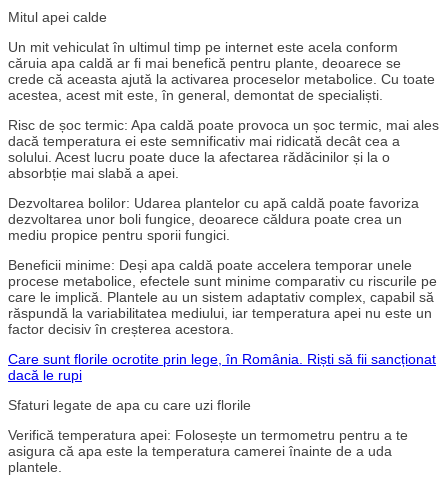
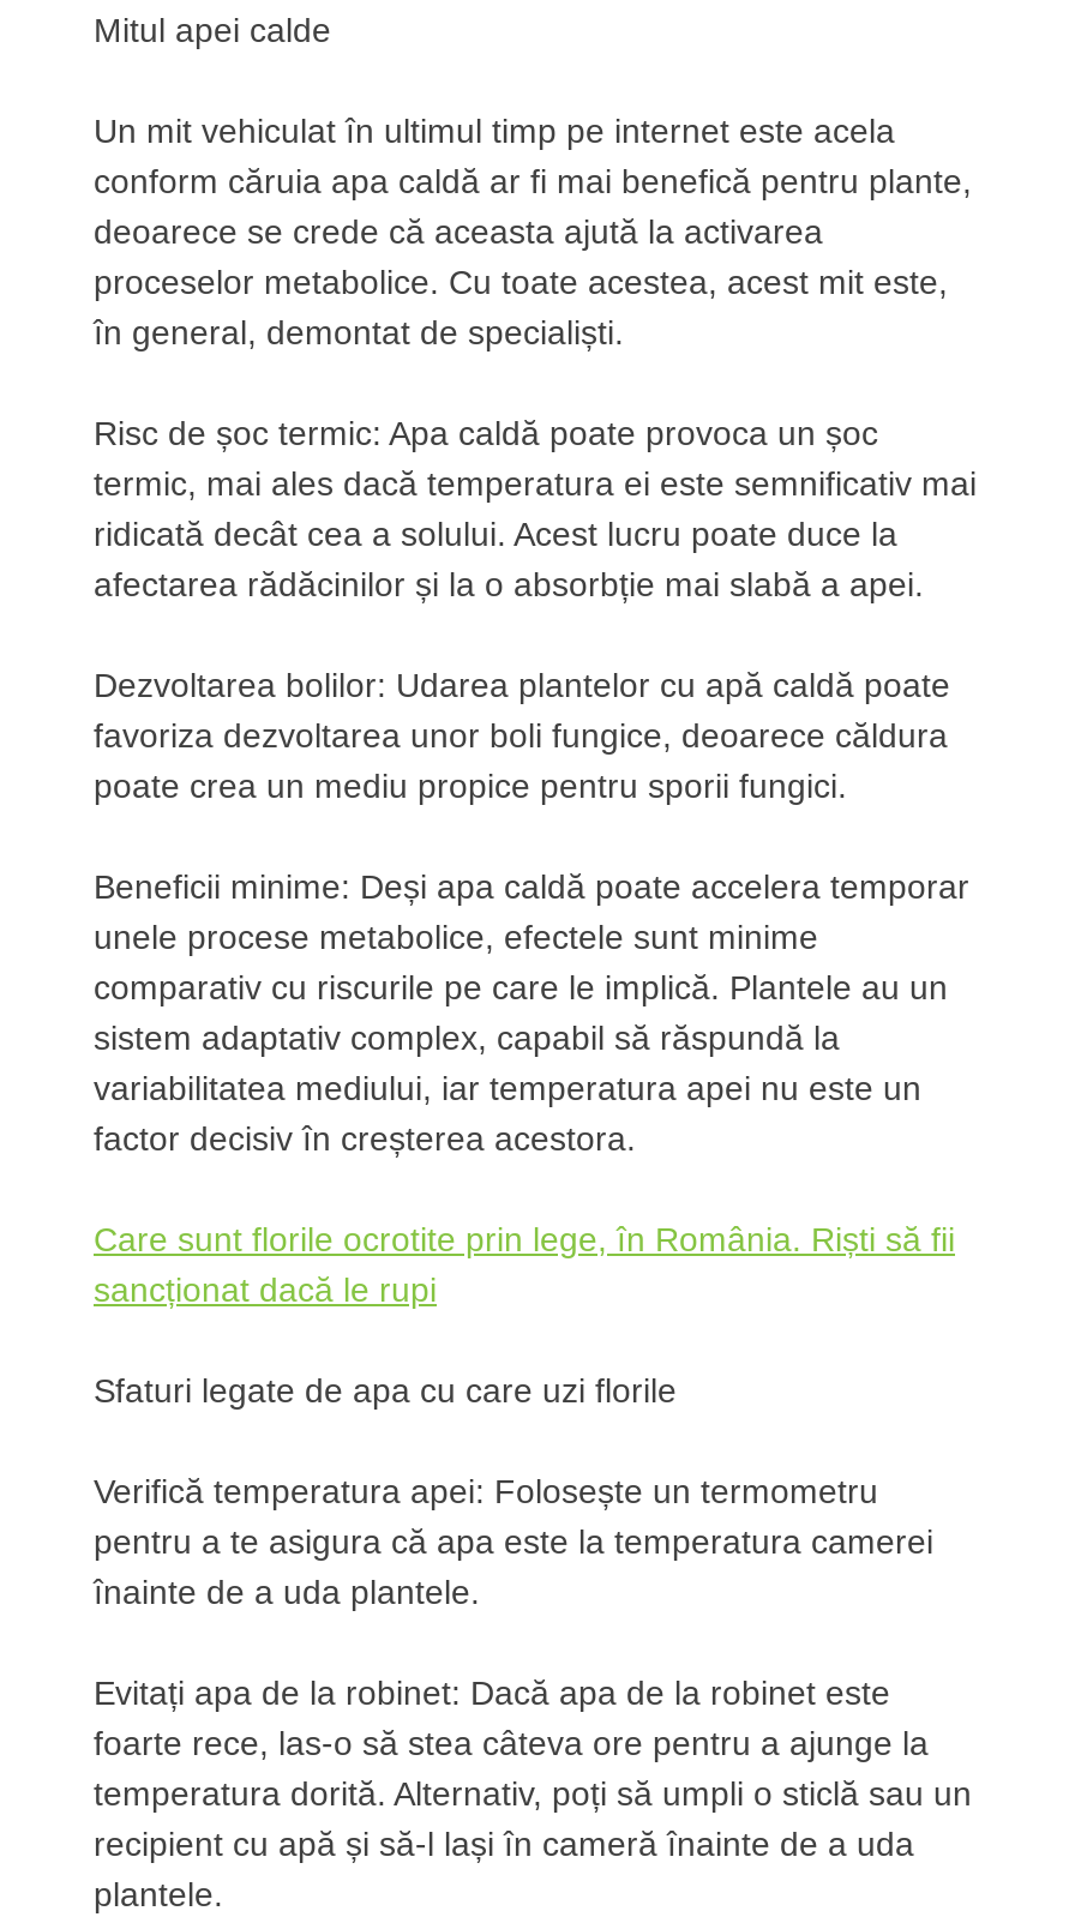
- Verifică temperatura apei: Folosește un termometru pentru a te
- asigura că apa este la temperatura camerei înainte de a uda
+ Verifică temperatura apei: Folosește un termometru
+ pentru a te asigura că apa este la temperatura camerei
+ înainte de a uda plantele.
+ Evitați apa de la robinet: Dacă apa de la robinet este
+ foarte rece, las-o să stea câteva ore pentru a ajunge la
+ temperatura dorită. Alternativ, poți să umpli o sticlă sau un
+ recipient cu apă și să-l lași în cameră înainte de a uda
